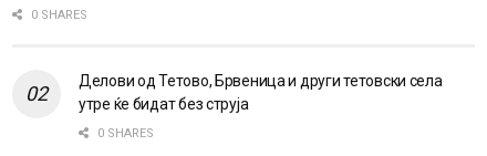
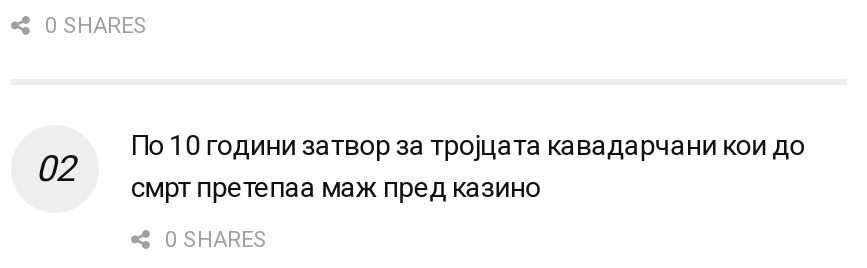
- Делови од Тетово, Брвеница и други тетовски села
- утре ќе бидат без струја
+ По 10 години затвор за тројцата кавадарчани кои до
+ смрт претепаа маж пред казино
